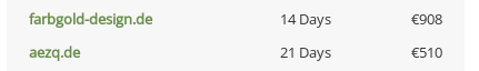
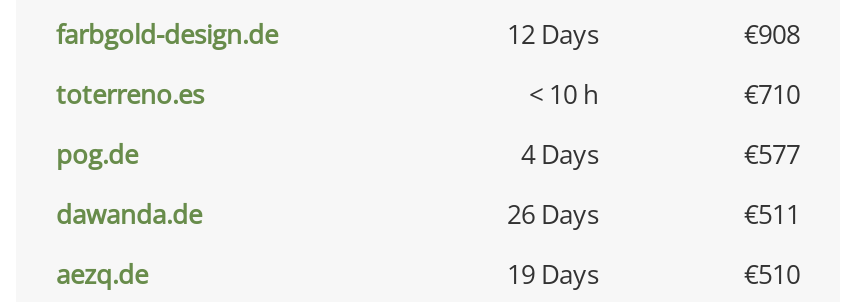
- 14 Days
+ 12 Days

+ toterreno.es
+ < 10 h
+ €710
+ pog.de
+ 4 Days
+ €577
+ dawanda.de
+ 26 Days
+ €511

- 21 Days
+ 19 Days
